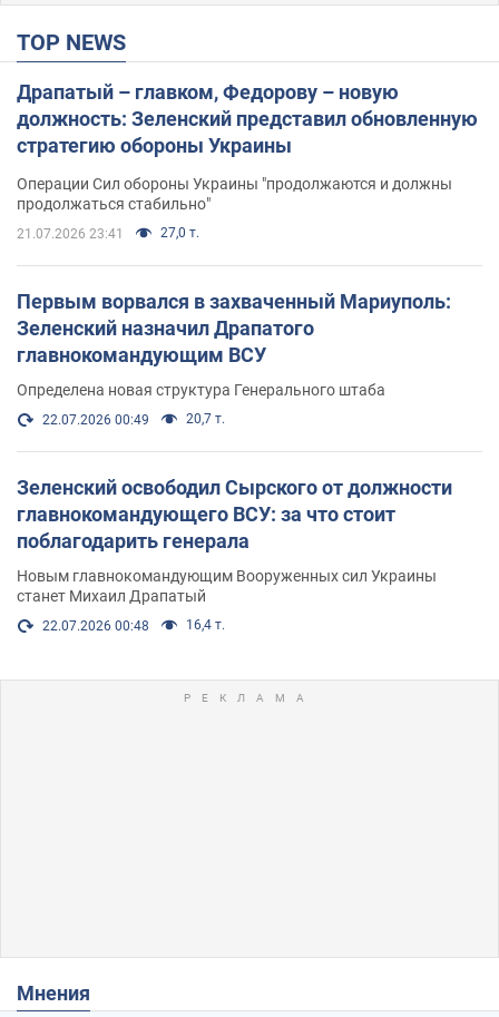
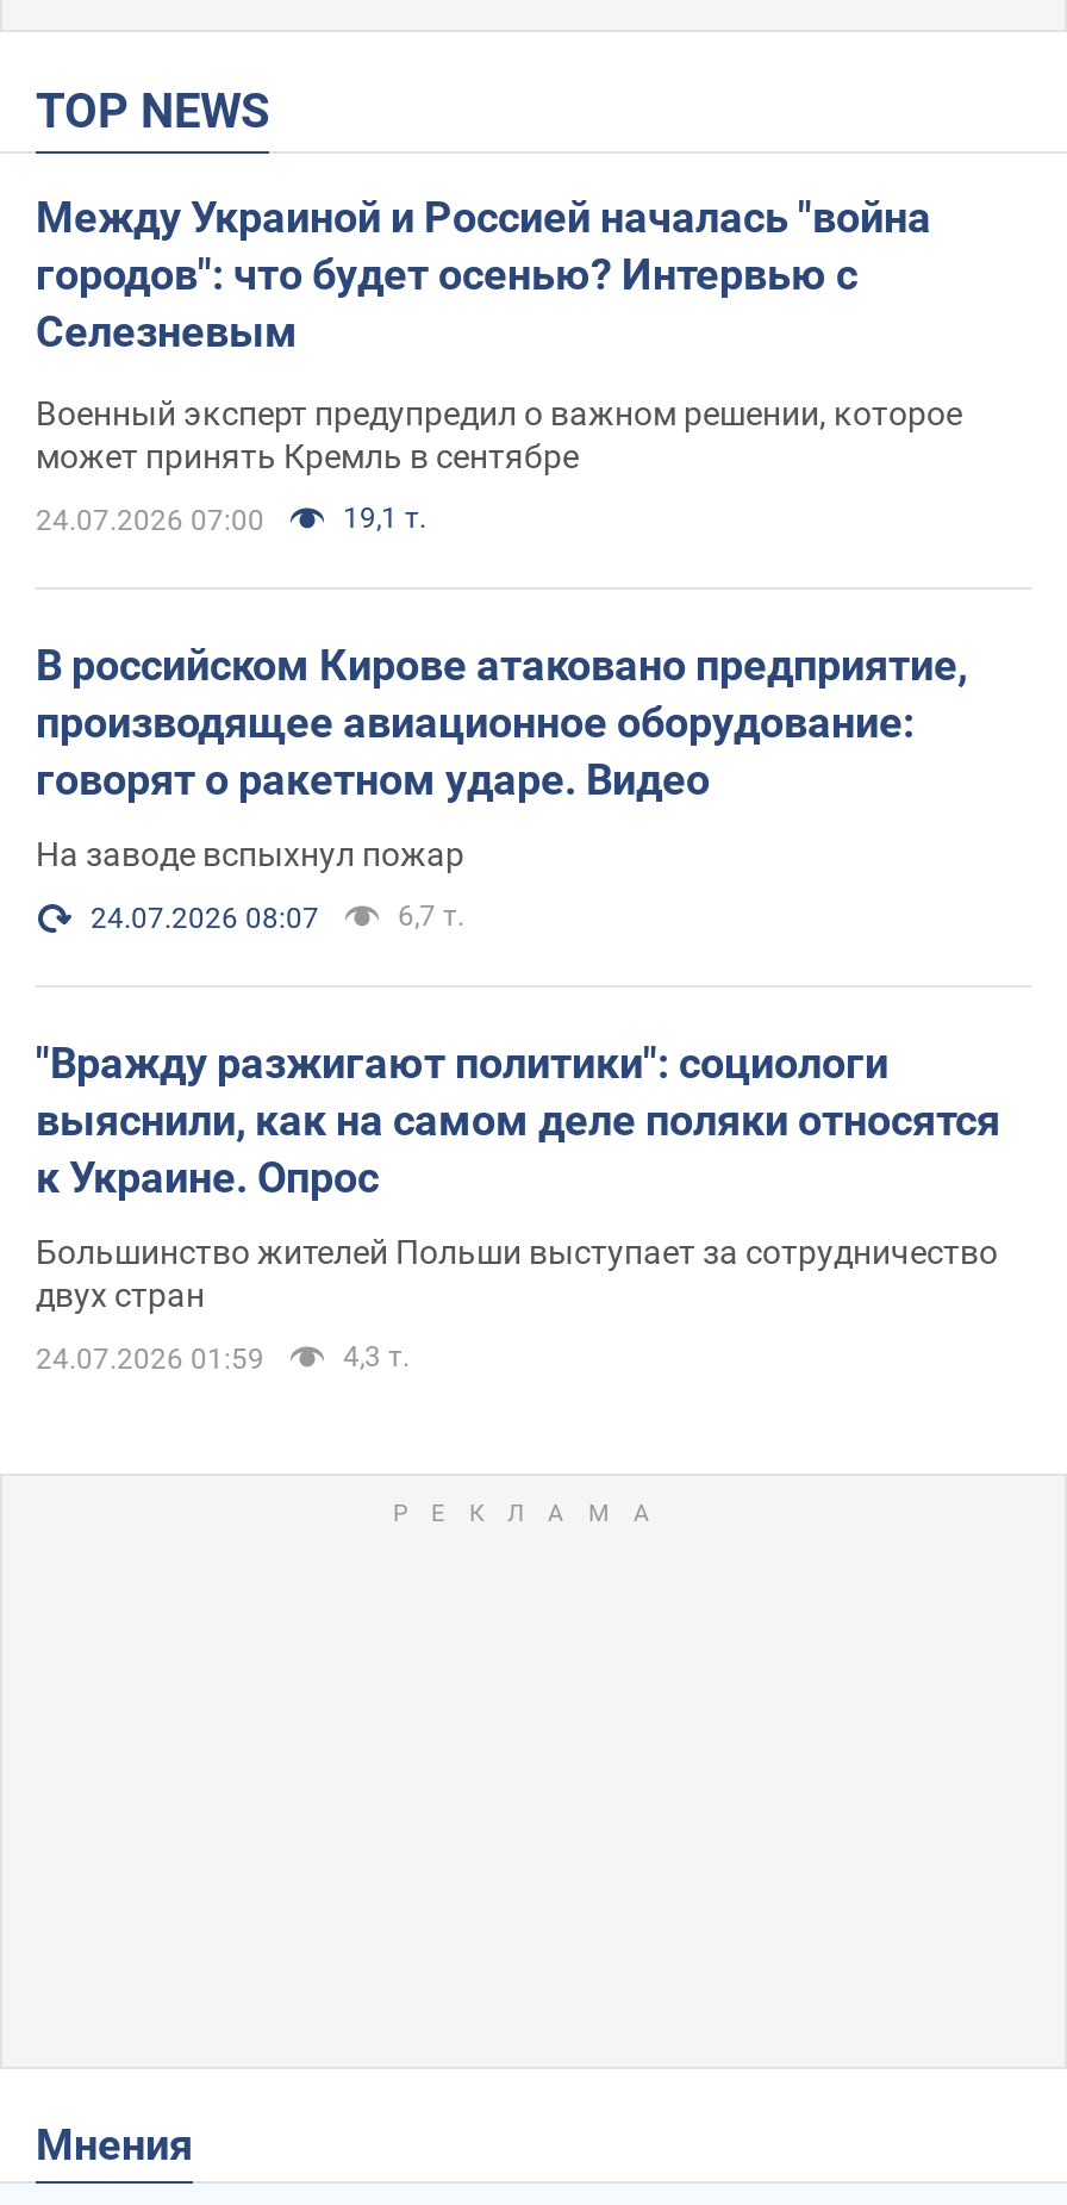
- Драпатый – главком, Федорову – новую
- должность: Зеленский представил обновленную
- стратегию обороны Украины
+ Между Украиной и Россией началась "война
+ городов": что будет осенью? Интервью с
+ Селезневым

- Операции Сил обороны Украины "продолжаются и должны
- продолжаться стабильно"
+ Военный эксперт предупредил о важном решении, которое
+ может принять Кремль в сентябре

- 21.07.2026 23:41
- 27,0 т.
+ 24.07.2026 07:00
+ 19,1 т.

- Первым ворвался в захваченный Мариуполь:
- Зеленский назначил Драпатого
- главнокомандующим ВСУ
+ В российском Кирове атаковано предприятие,
+ производящее авиационное оборудование:
+ говорят о ракетном ударе. Видео

- Определена новая структура Генерального штаба
+ На заводе вспыхнул пожар

- 22.07.2026 00:49
- 20,7 т.
+ 24.07.2026 08:07
+ 6,7 т.

- Зеленский освободил Сырского от должности
- главнокомандующего ВСУ: за что стоит
- поблагодарить генерала
+ "Вражду разжигают политики": социологи
+ выяснили, как на самом деле поляки относятся
+ к Украине. Опрос

- Новым главнокомандующим Вооруженных сил Украины
- станет Михаил Драпатый
+ Большинство жителей Польши выступает за сотрудничество
+ двух стран

- 22.07.2026 00:48
- 16,4 т.
+ 24.07.2026 01:59
+ 4,3 т.
